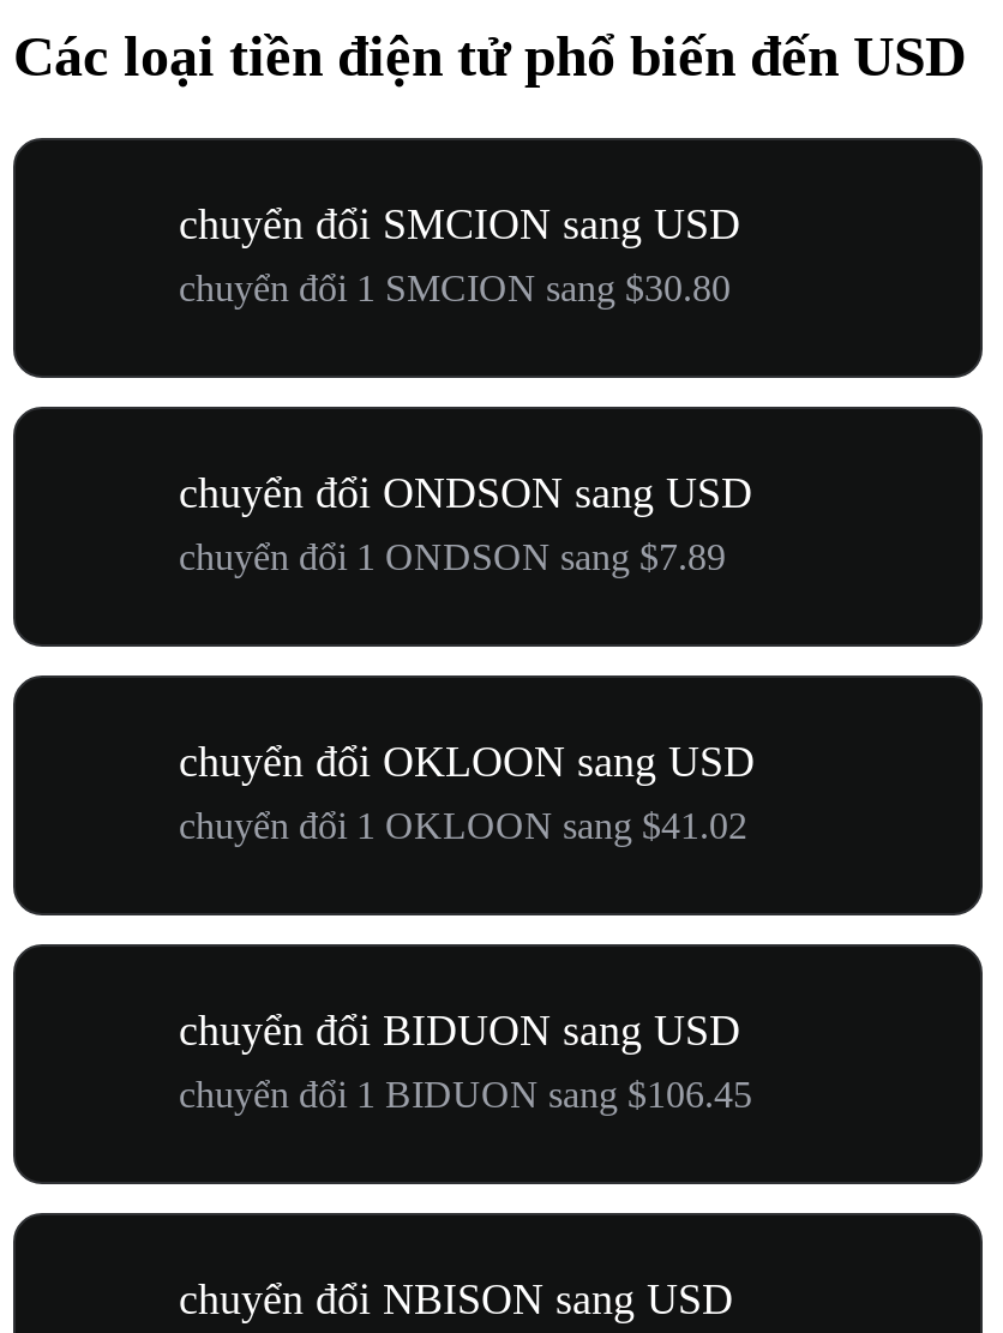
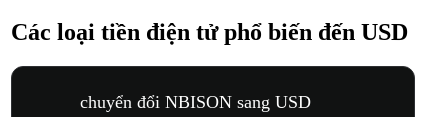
- chuyển đổi SMCION sang USD
- chuyển đổi 1 SMCION sang $30.80

- chuyển đổi ONDSON sang USD
- chuyển đổi 1 ONDSON sang $7.89

- chuyển đổi OKLOON sang USD
- chuyển đổi 1 OKLOON sang $41.02

- chuyển đổi BIDUON sang USD
- chuyển đổi 1 BIDUON sang $106.45
